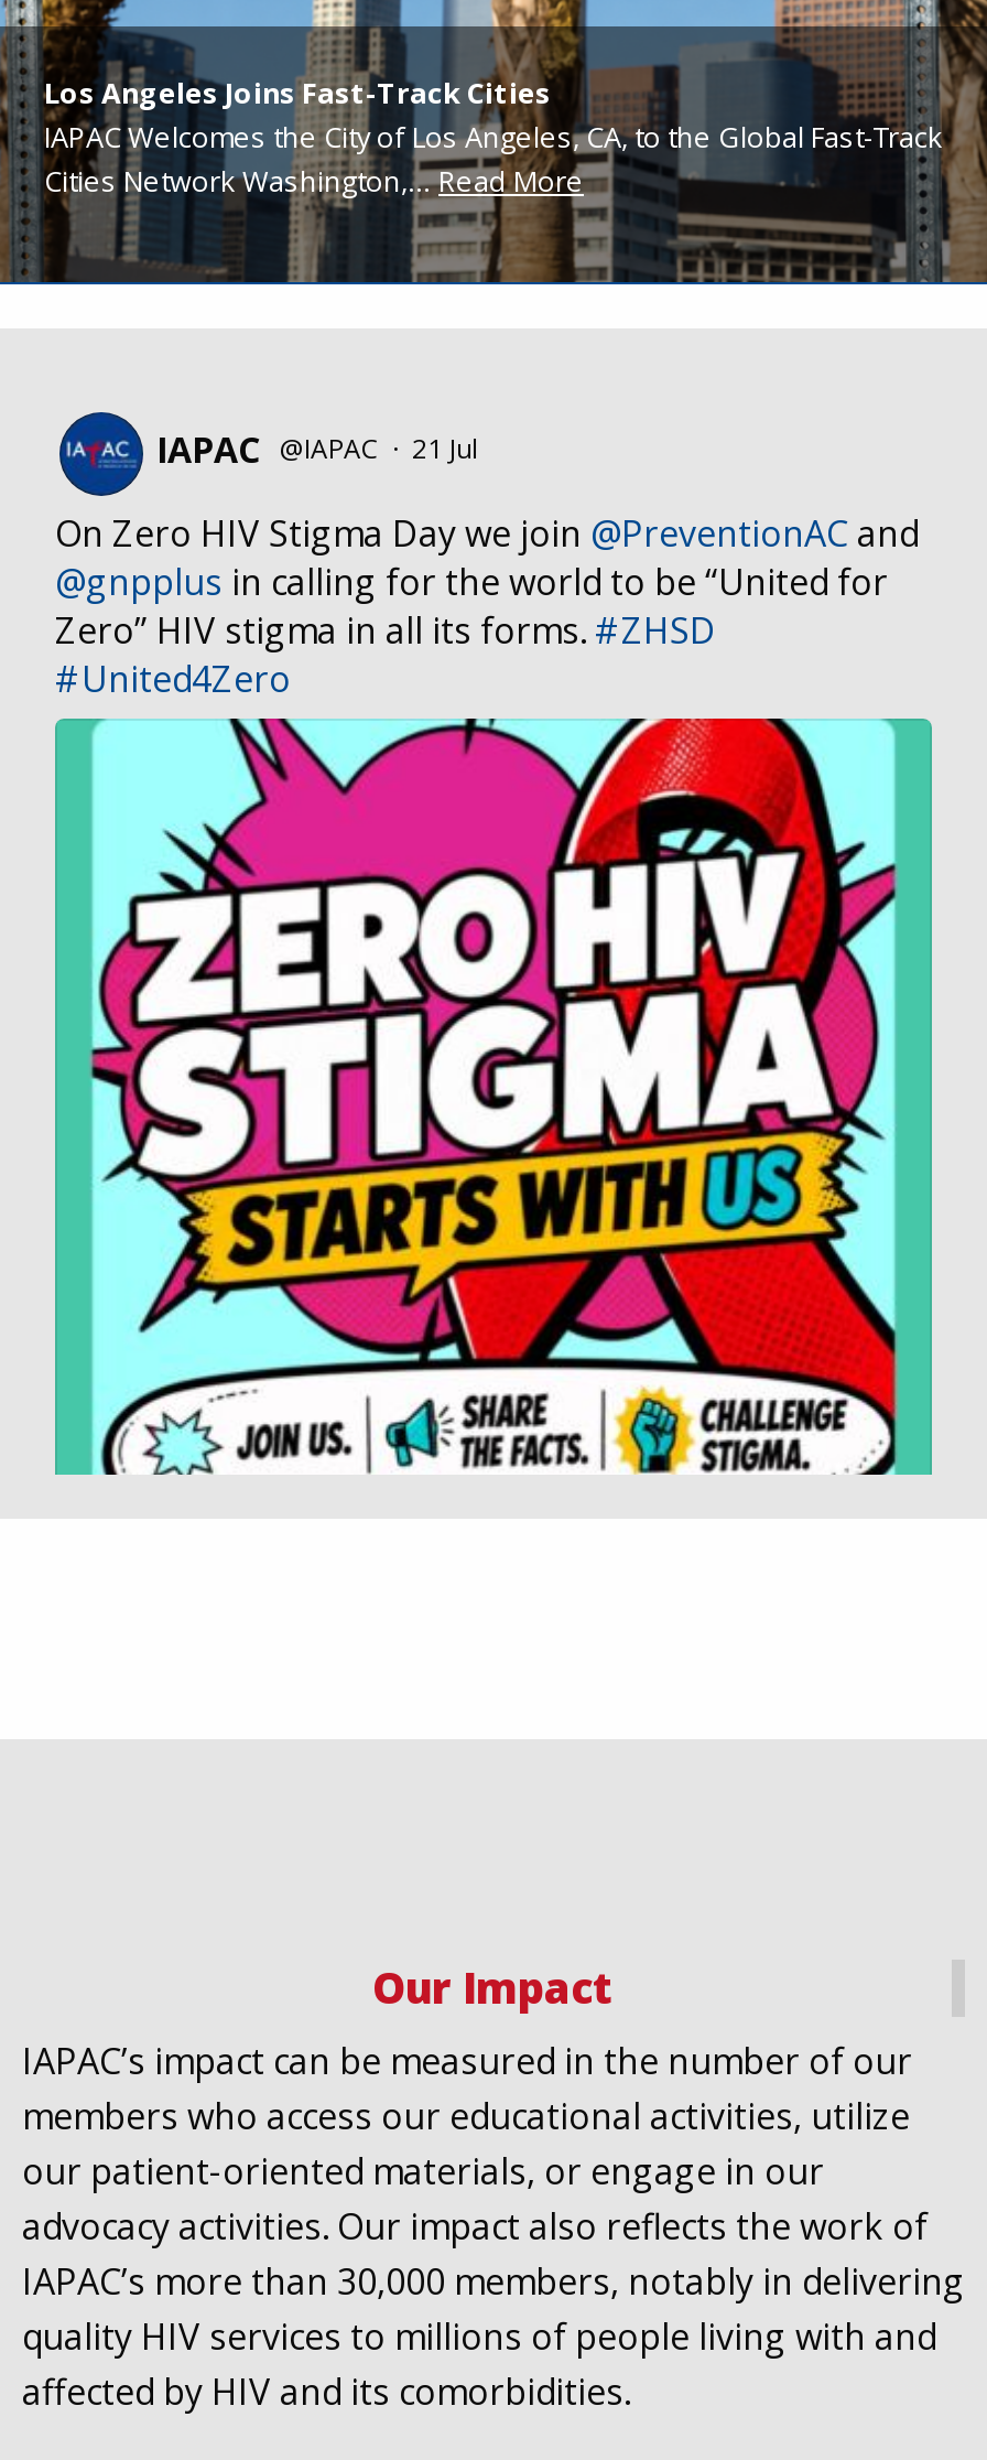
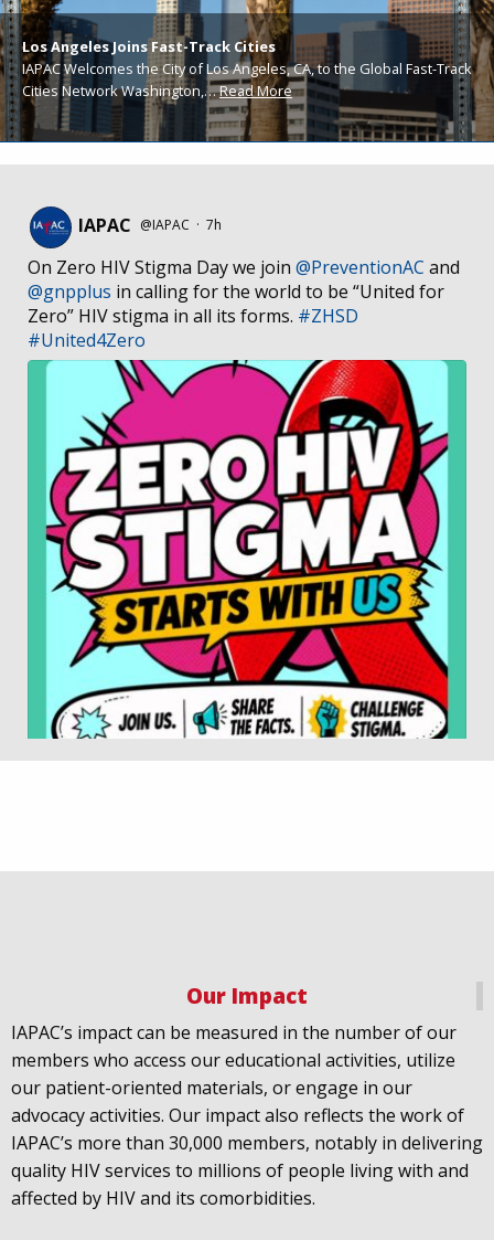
- IAPAC @IAPAC · 21 Jul
+ IAPAC @IAPAC · 7h
